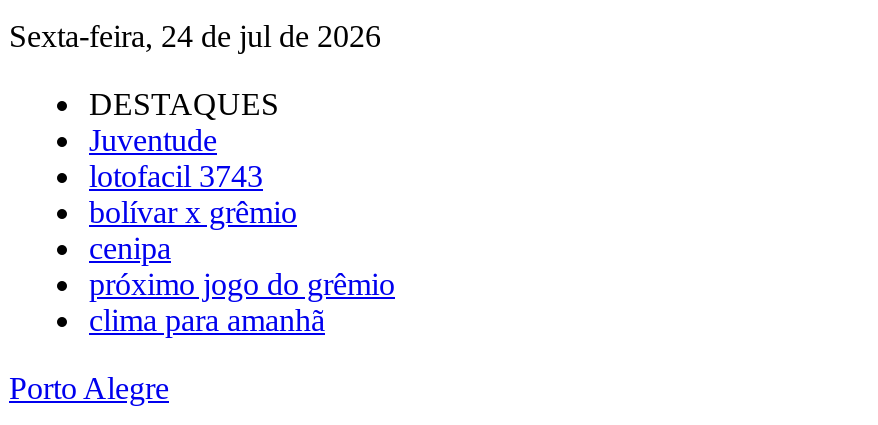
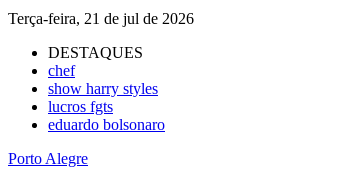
- Sexta-feira, 24 de jul de 2026
+ Terça-feira, 21 de jul de 2026

- Juventude
- lotofacil 3743
- bolívar x grêmio
- cenipa
- próximo jogo do grêmio
- clima para amanhã
+ chef
+ show harry styles
+ lucros fgts
+ eduardo bolsonaro
